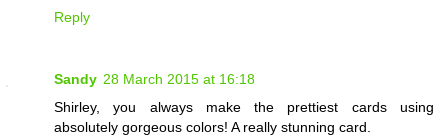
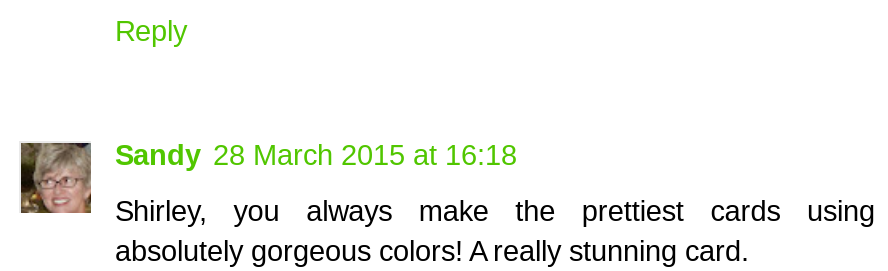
+ [image]
